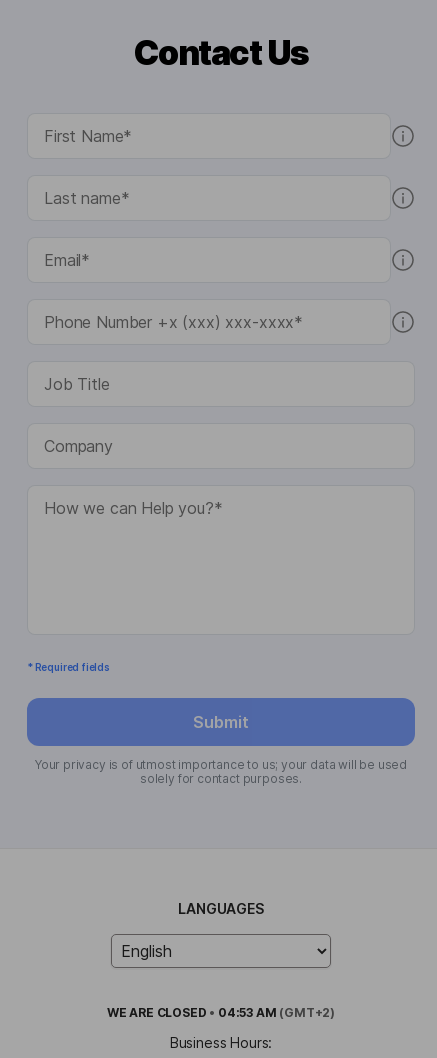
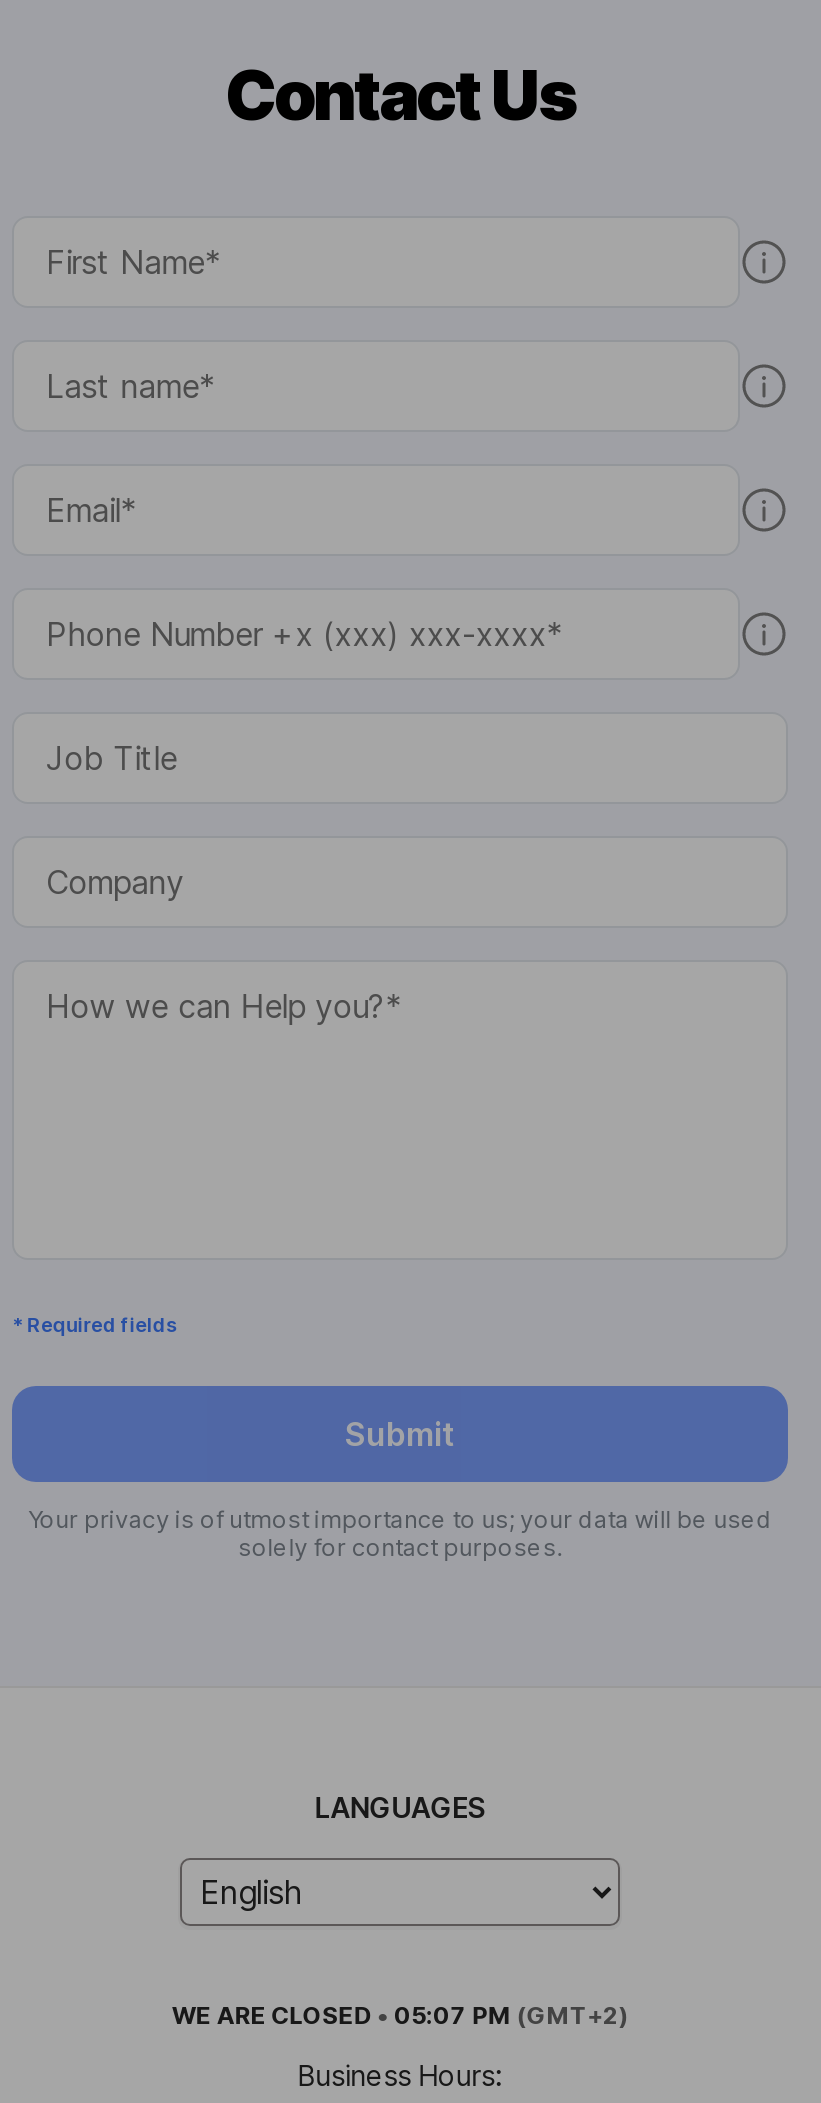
- WE ARE CLOSED • 04:53 AM (GMT+2)
+ WE ARE CLOSED • 05:07 PM (GMT+2)
